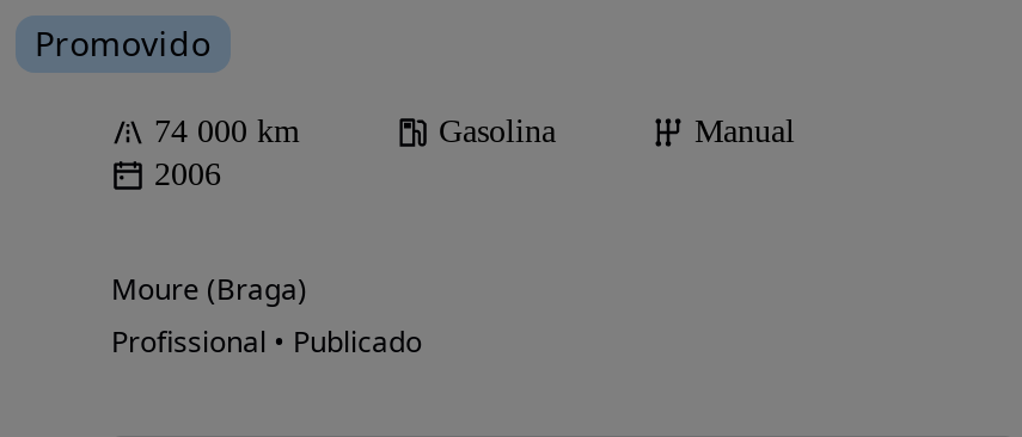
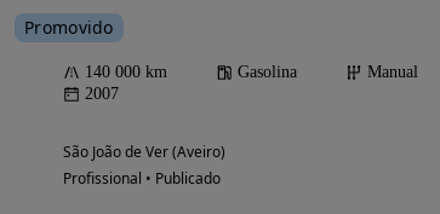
- 74 000 km
+ 140 000 km

- 2006
+ 2007

- Moure (Braga)
+ São João de Ver (Aveiro)
